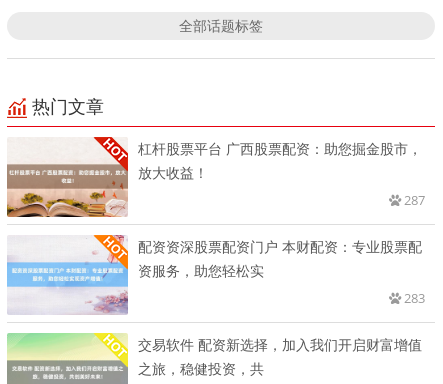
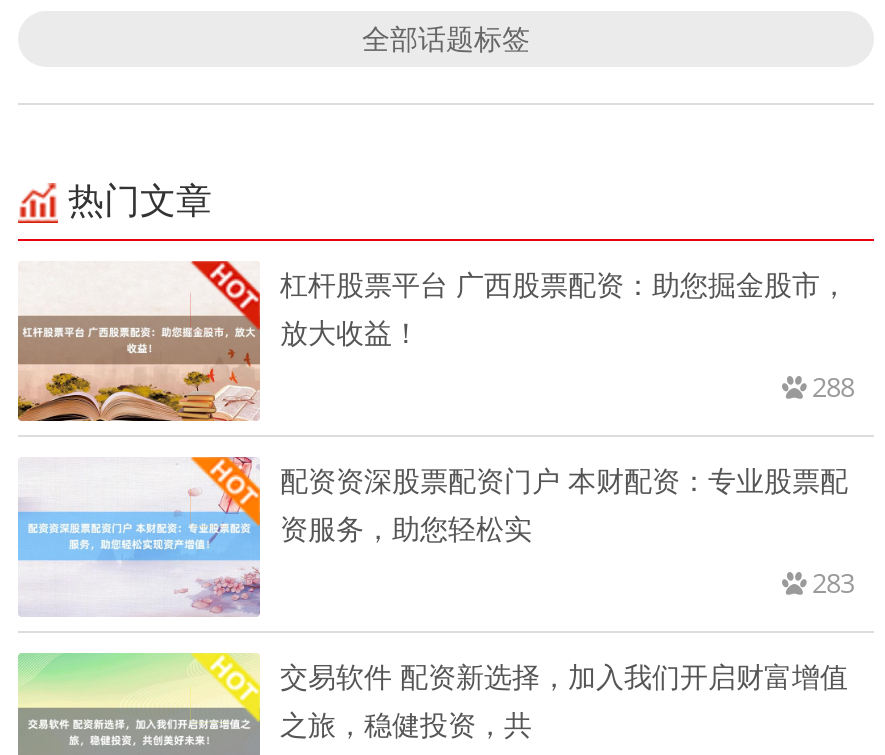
- 287
+ 288
